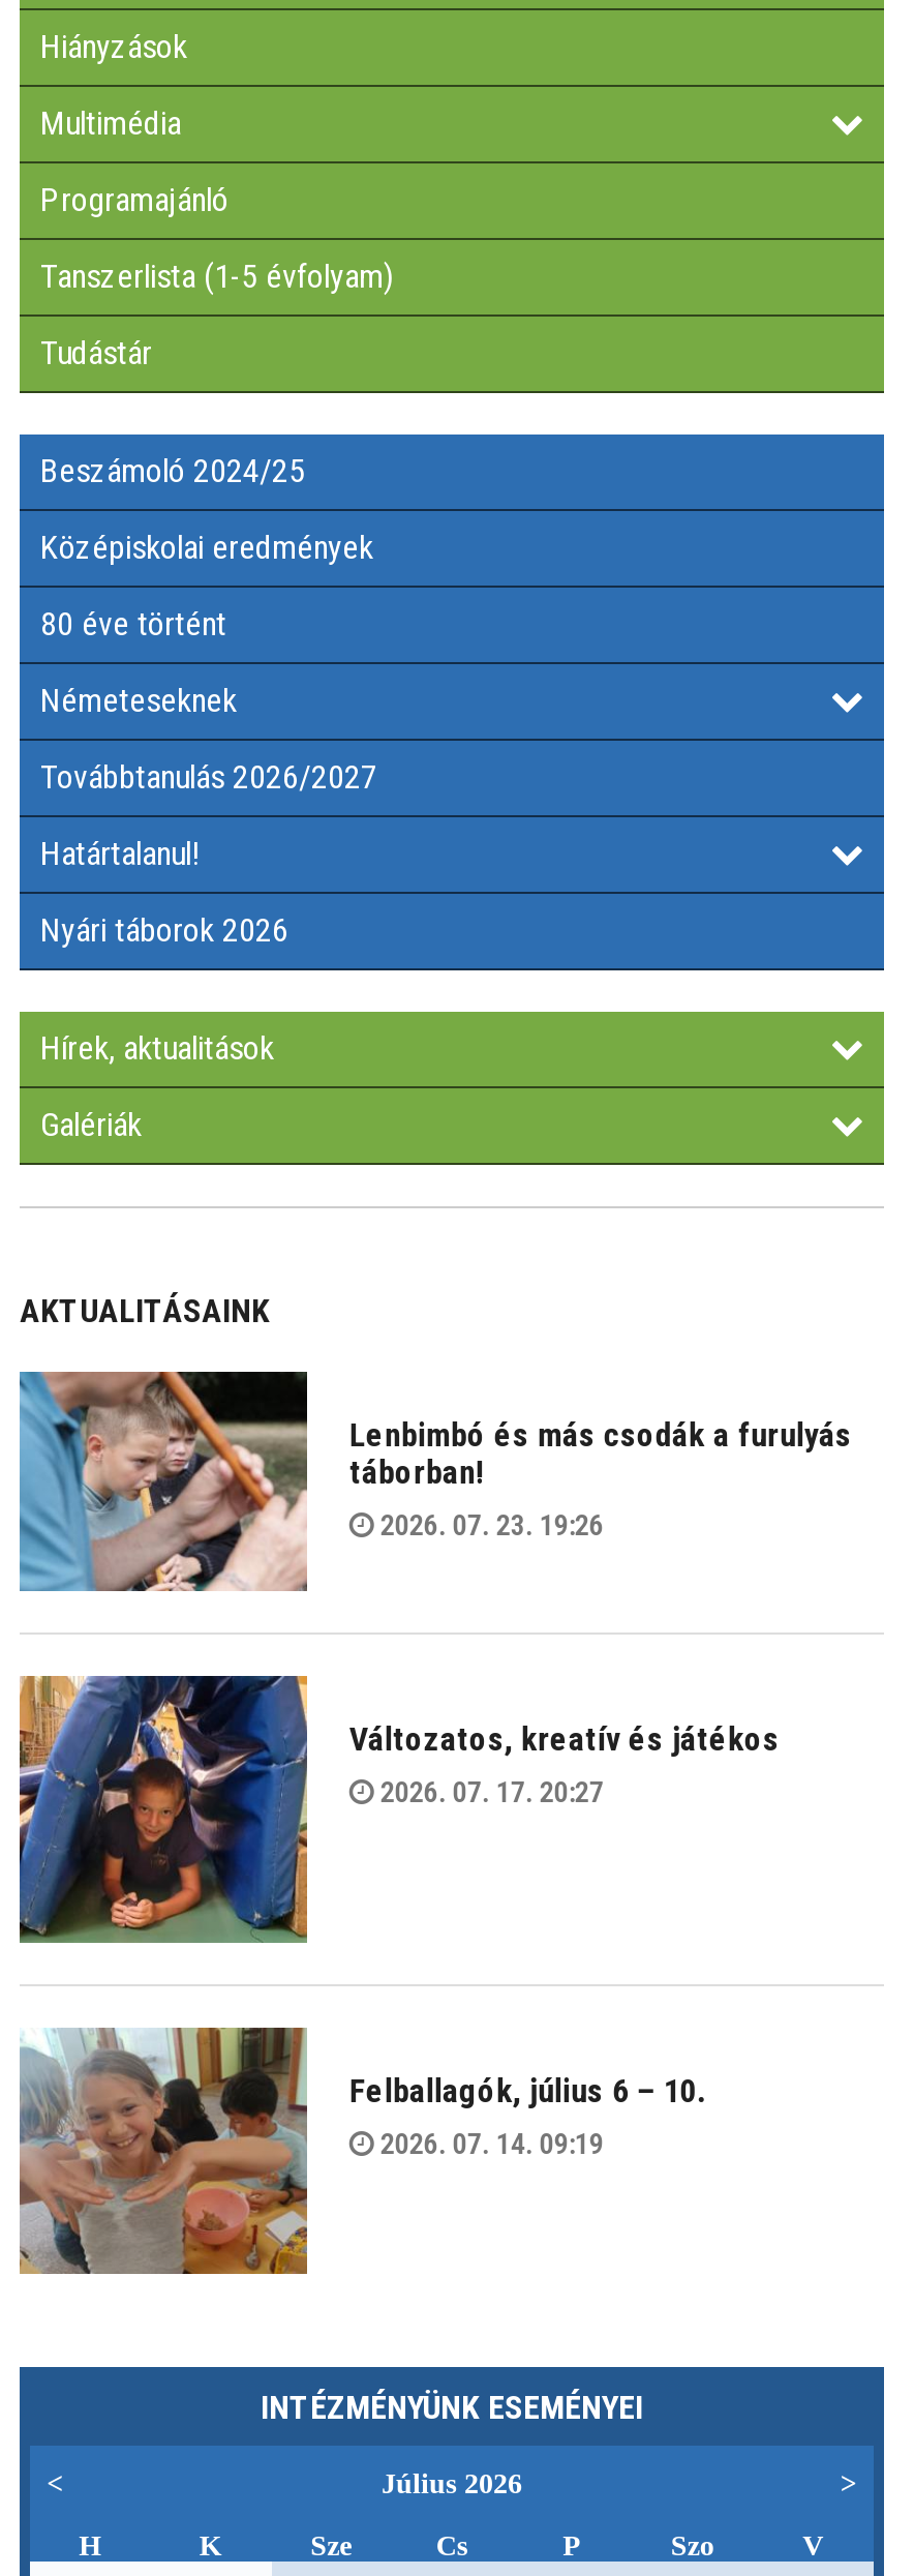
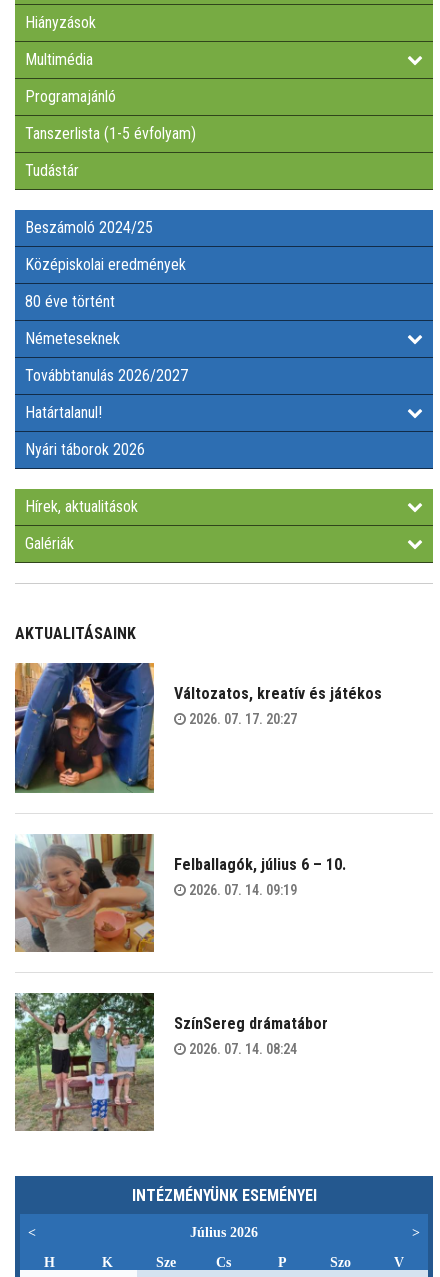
- [image]
- Lenbimbó és más csodák a furulyás
- táborban!
- 2026. 07. 23. 19:26

moved up: [image] | Változatos, kreatív és játékos | 2026. 07. 17. 20:27 | Felballagók, július 6 – 10. | 2026. 07. 14. 09:19

+ [image]
+ SzínSereg drámatábor
+ 2026. 07. 14. 08:24
